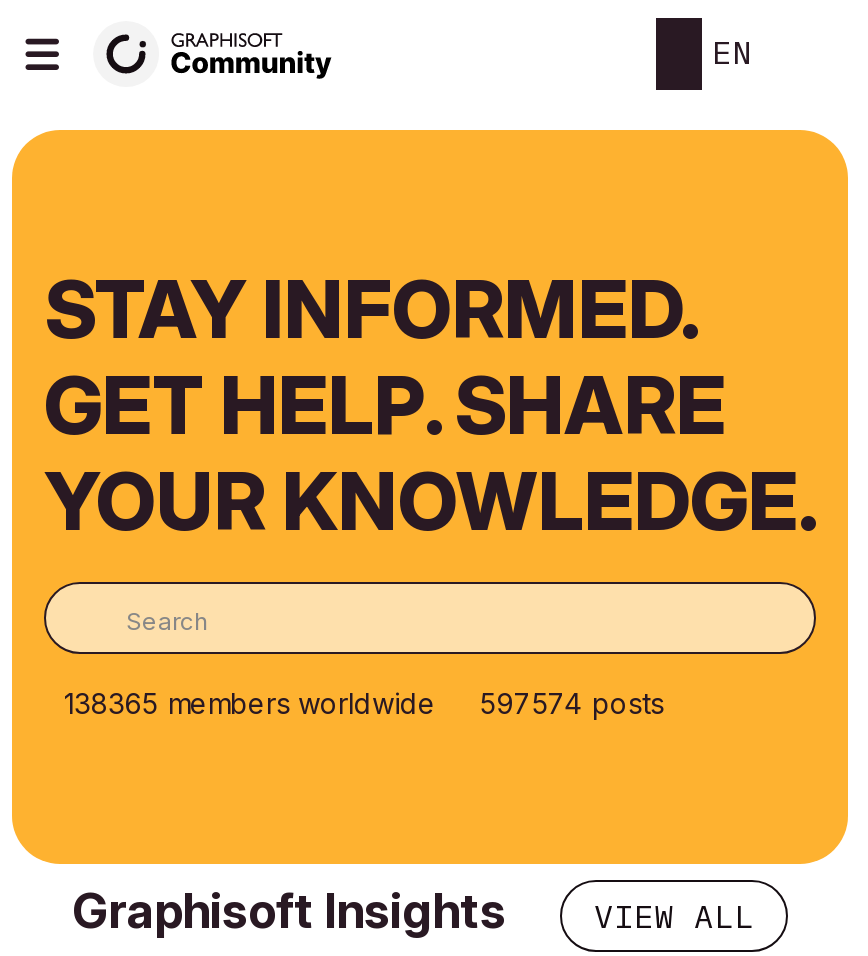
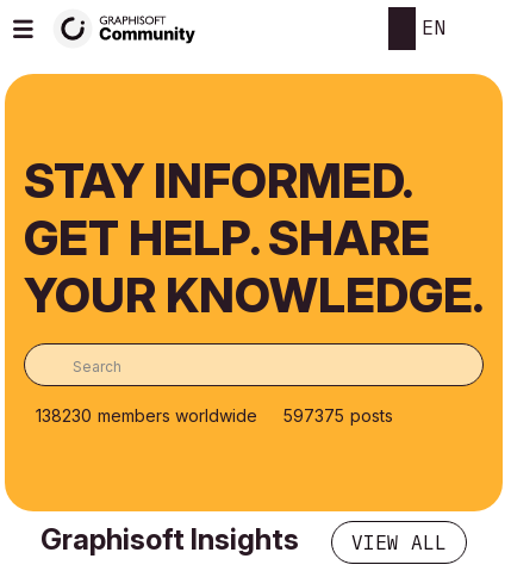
- 138365 members worldwide
+ 138230 members worldwide

- 597574 posts
+ 597375 posts
